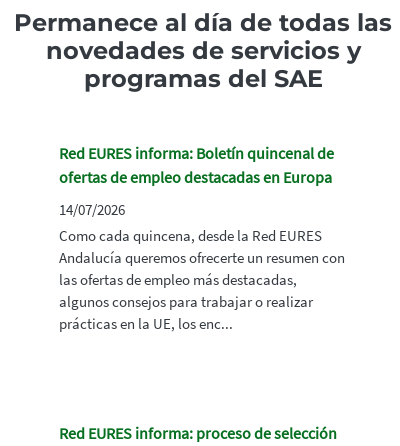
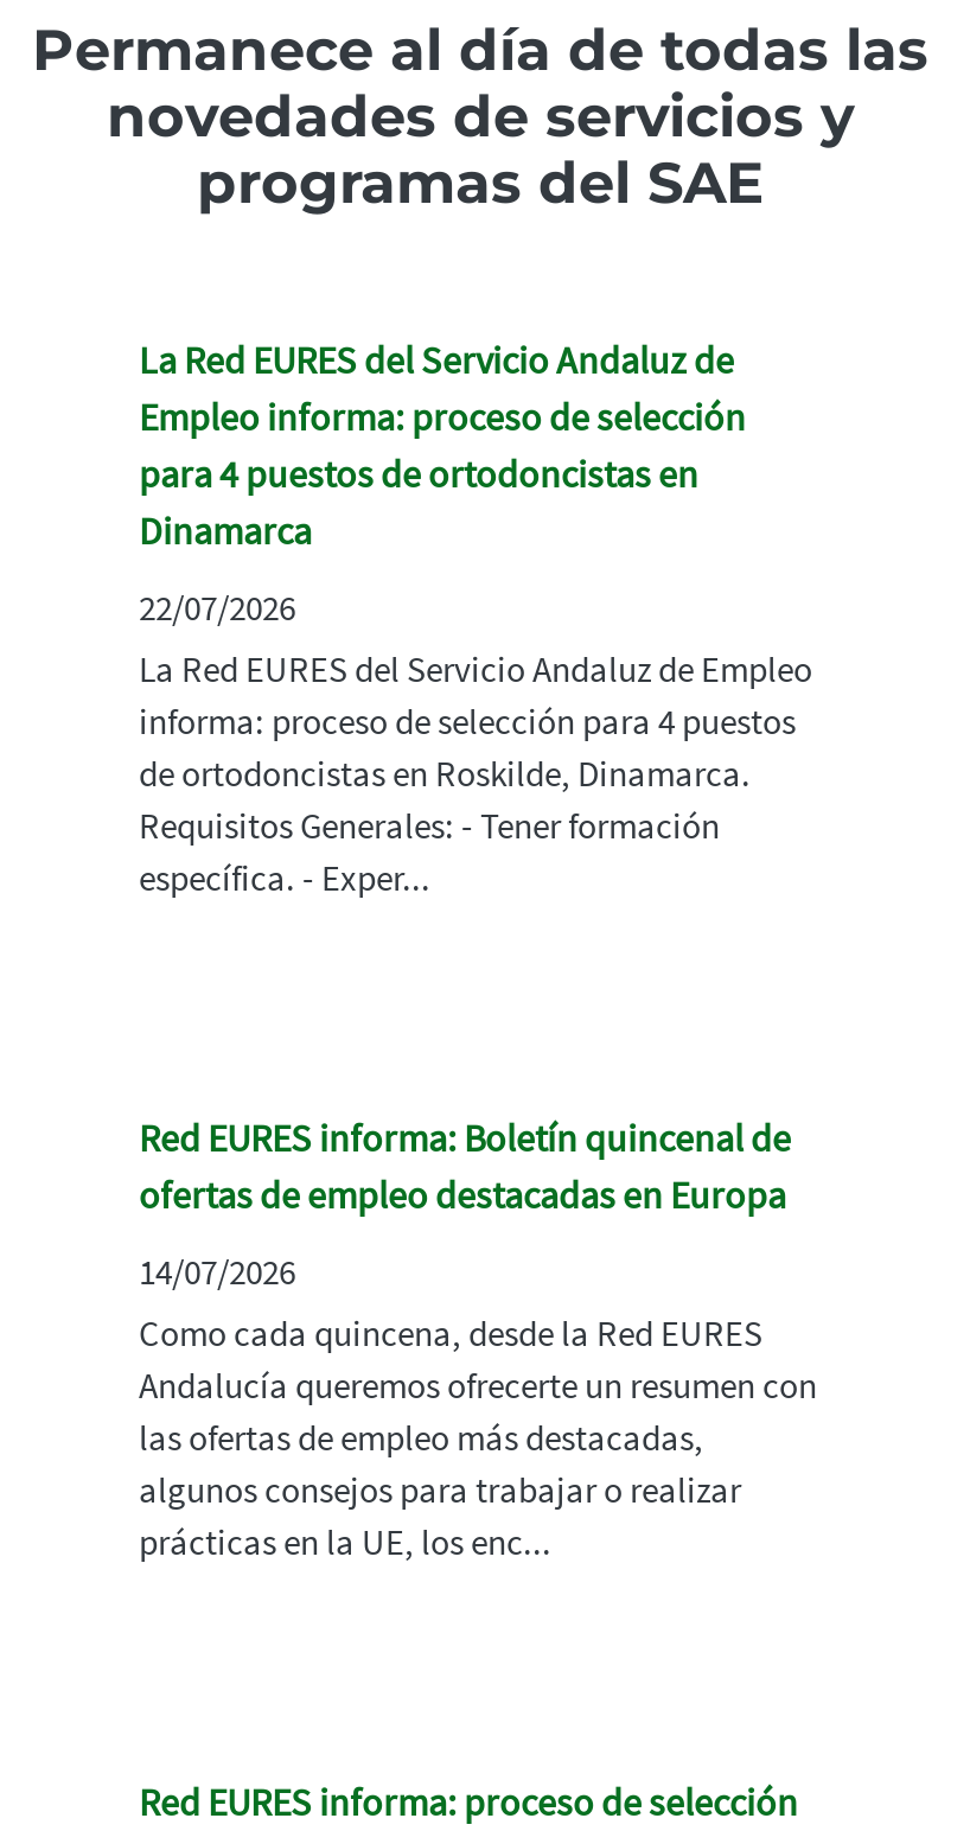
+ La Red EURES del Servicio Andaluz de
+ Empleo informa: proceso de selección
+ para 4 puestos de ortodoncistas en
+ Dinamarca
+ 22/07/2026
+ La Red EURES del Servicio Andaluz de Empleo
+ informa: proceso de selección para 4 puestos
+ de ortodoncistas en Roskilde, Dinamarca.
+ Requisitos Generales: - Tener formación
+ específica. - Exper...
